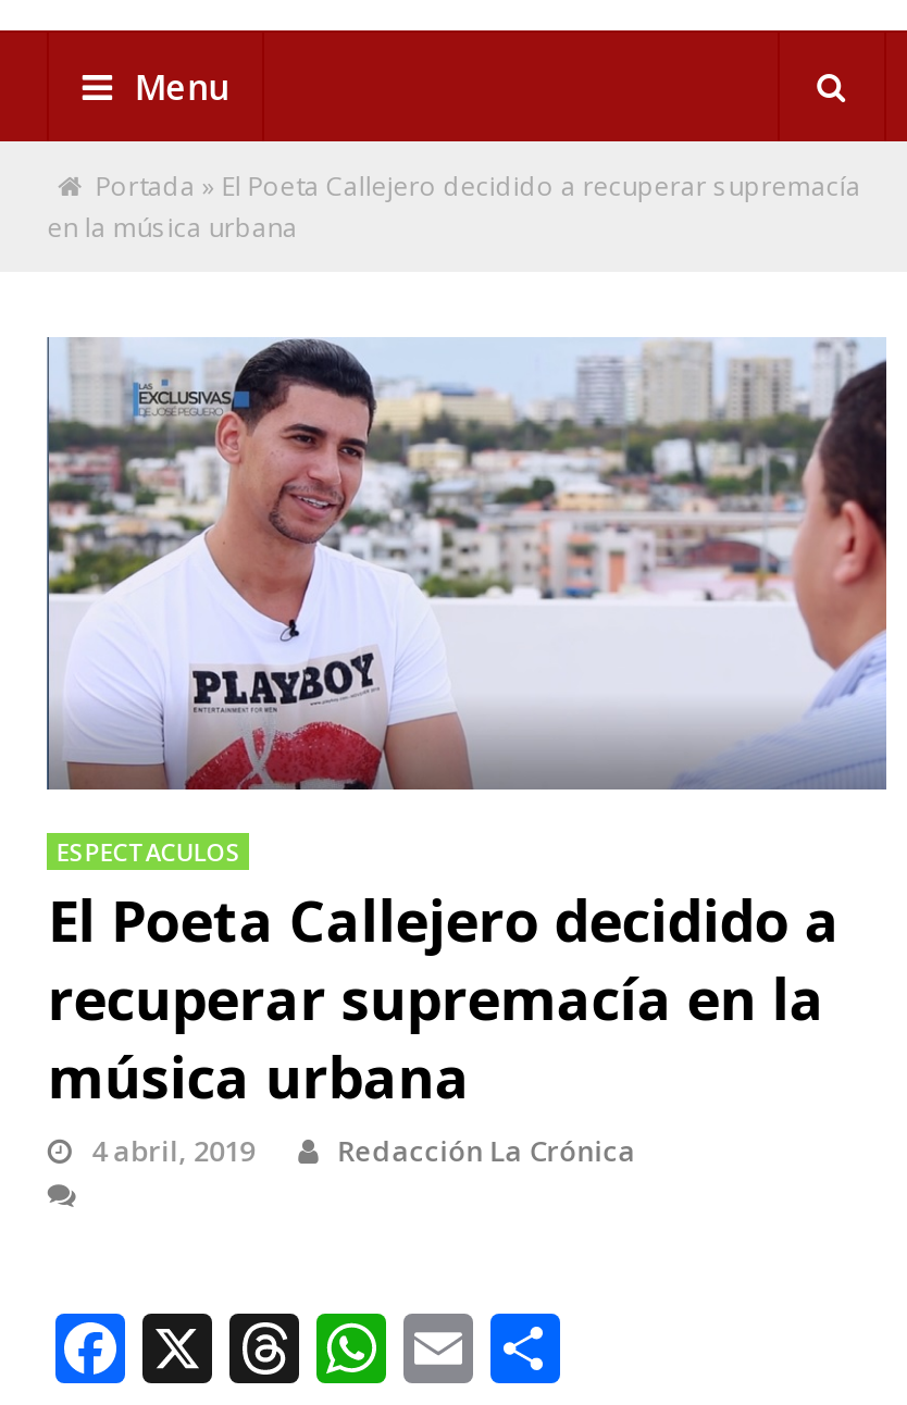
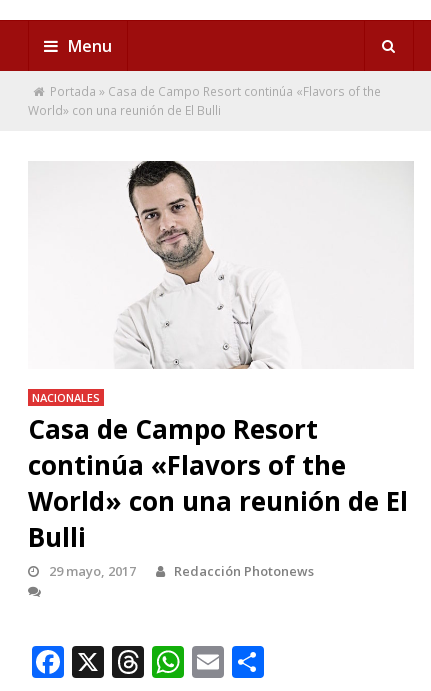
- Portada» El Poeta Callejero decidido a recuperar supremacía
- en la música urbana
+ Portada» Casa de Campo Resort continúa «Flavors of the
+ World» con una reunión de El Bulli

- [image]
- ESPECTACULOS
- El Poeta Callejero decidido a
- recuperar supremacía en la
- música urbana
- 4 abril, 2019
- Redacción La Crónica
+ [image]
+ NACIONALES
+ Casa de Campo Resort
+ continúa «Flavors of the
+ World» con una reunión de El
+ Bulli
+ 29 mayo, 2017
+ Redacción Photonews
